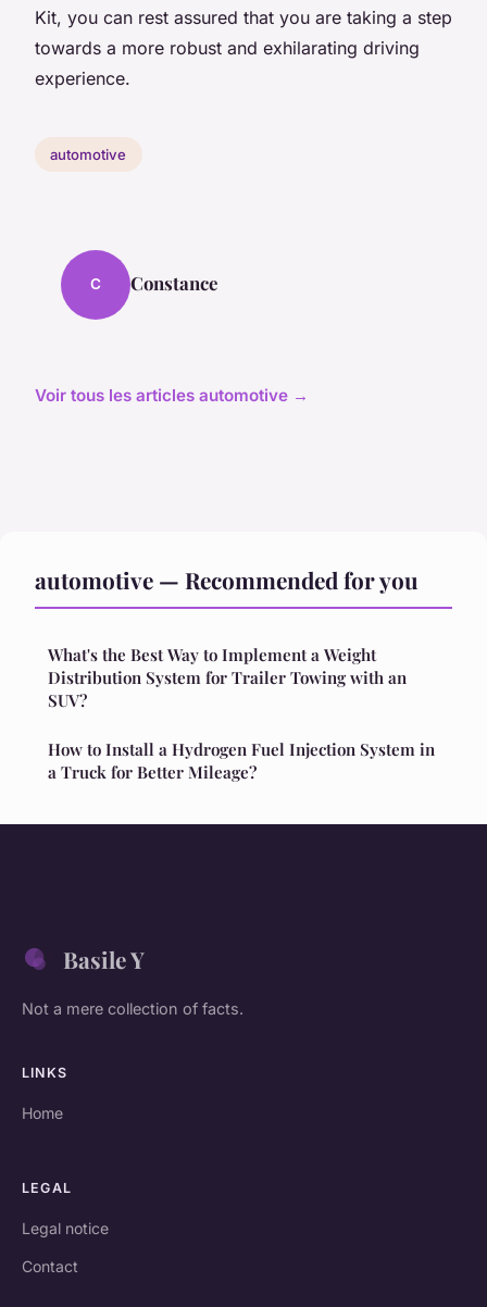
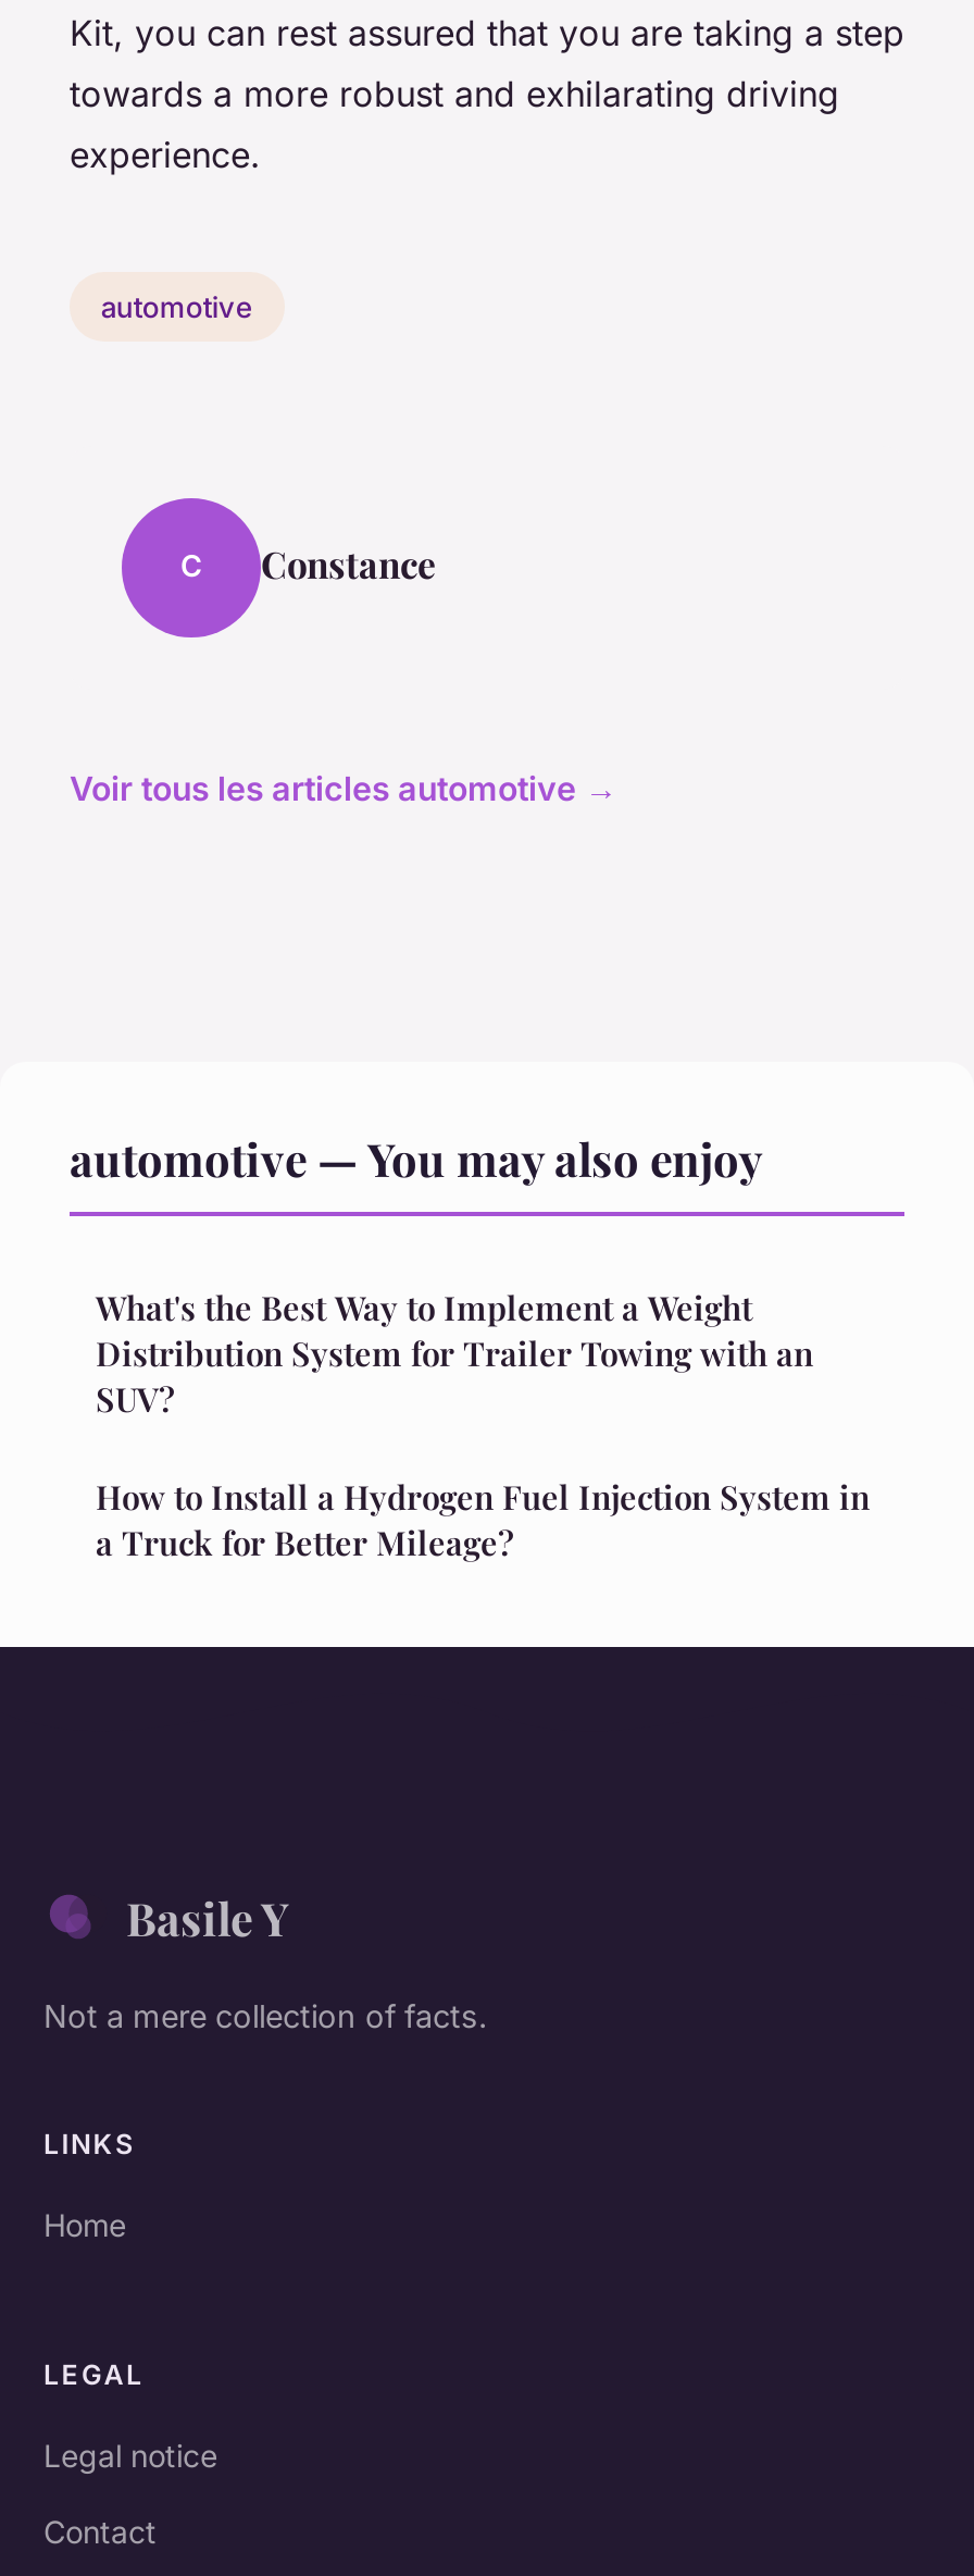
- automotive — Recommended for you
+ automotive — You may also enjoy
